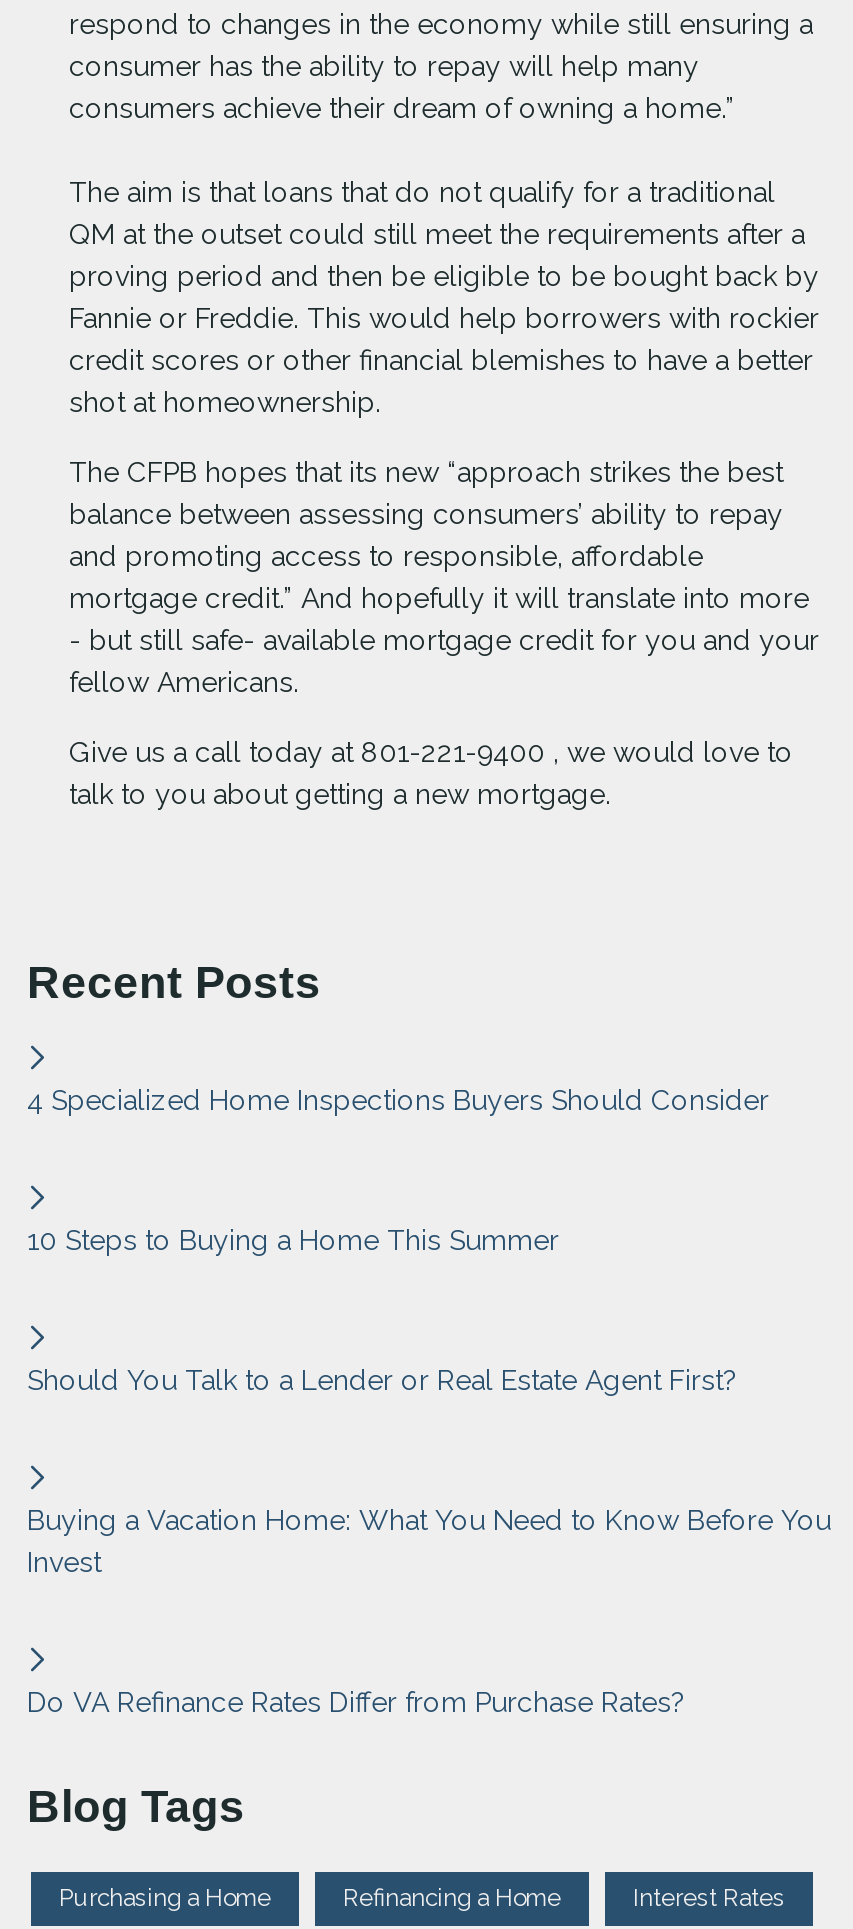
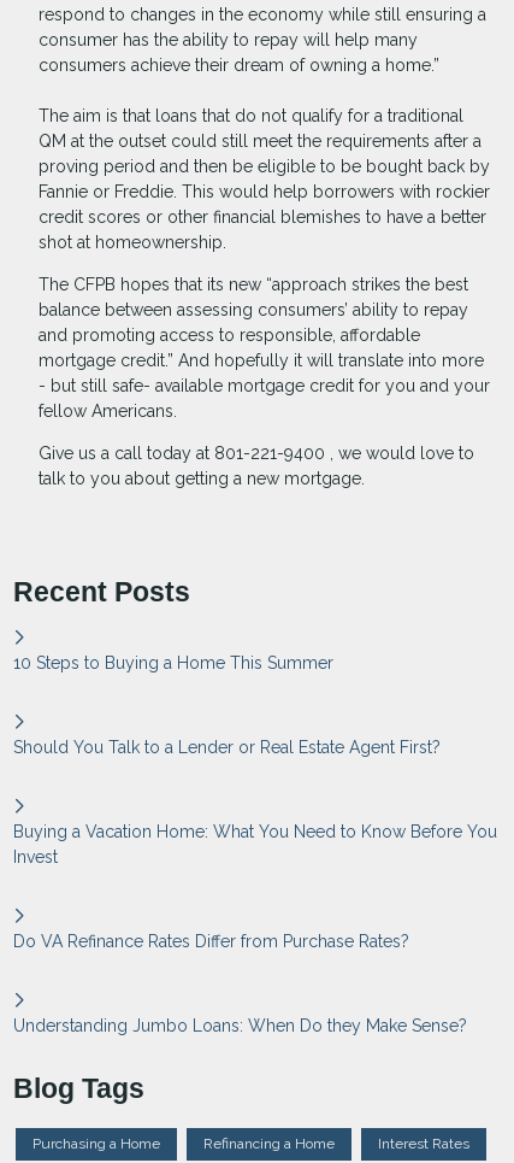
- 4 Specialized Home Inspections Buyers Should Consider

moved up: 10 Steps to Buying a Home This Summer | Should You Talk to a Lender or Real Estate Agent First? | Buying a Vacation Home: What You Need to Know Before You | Invest | Do VA Refinance Rates Differ from Purchase Rates?

+ Understanding Jumbo Loans: When Do they Make Sense?
